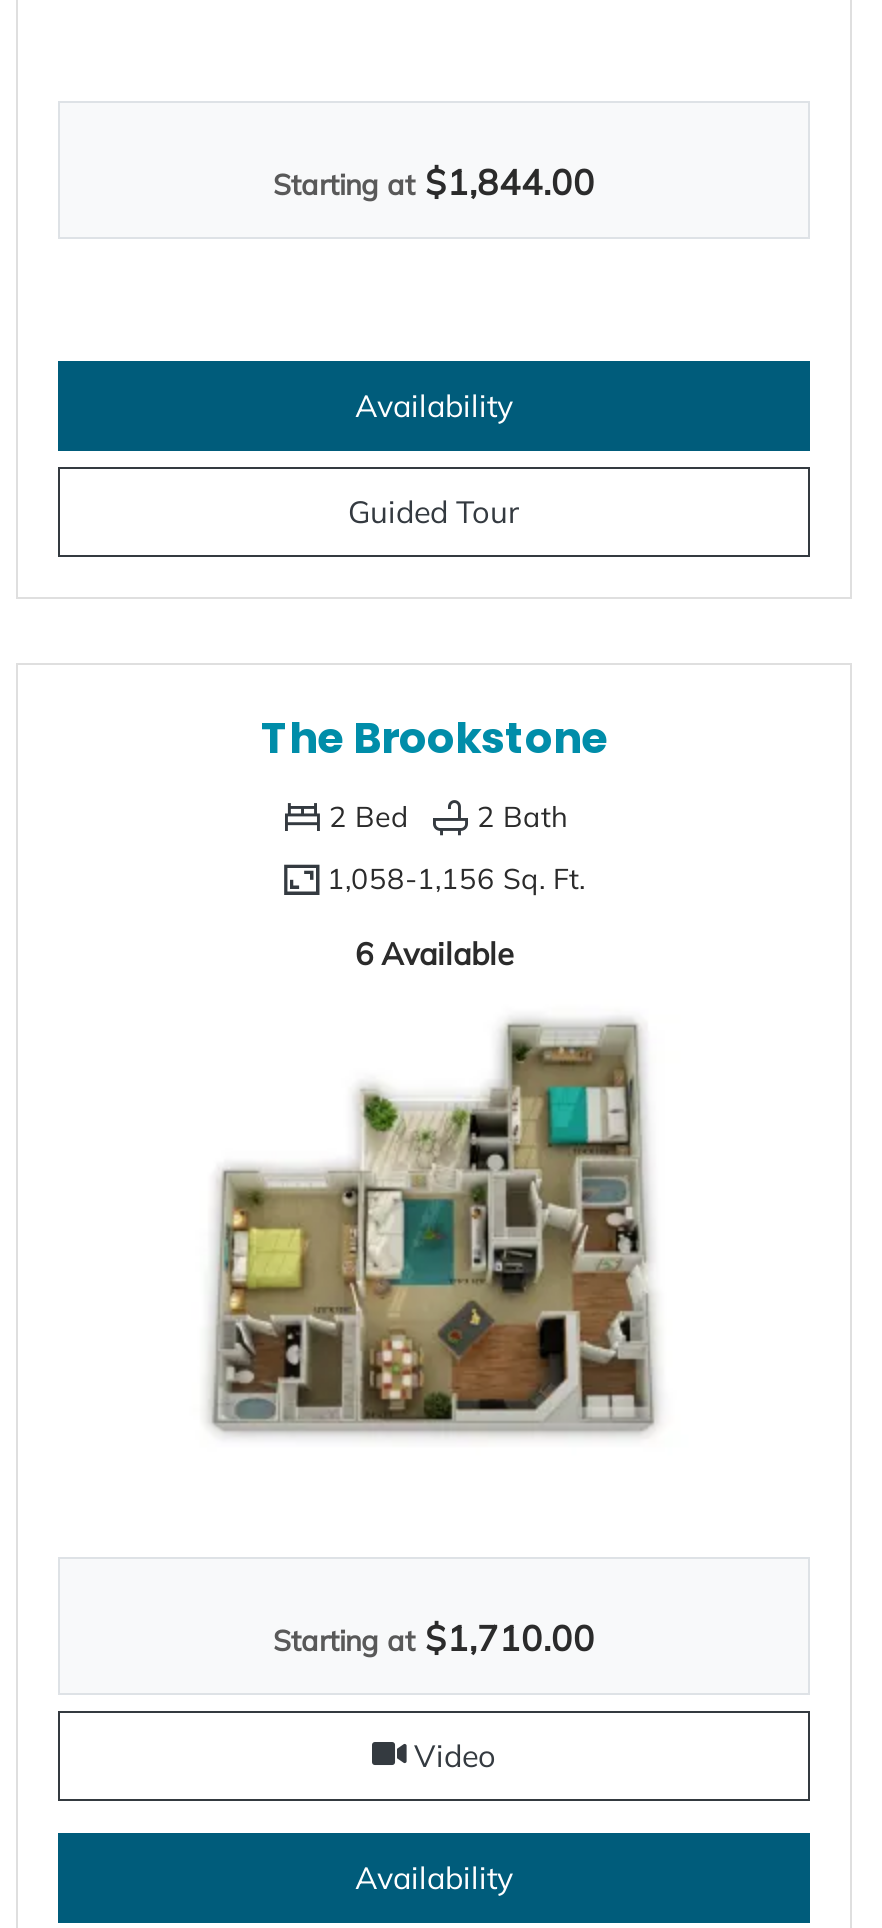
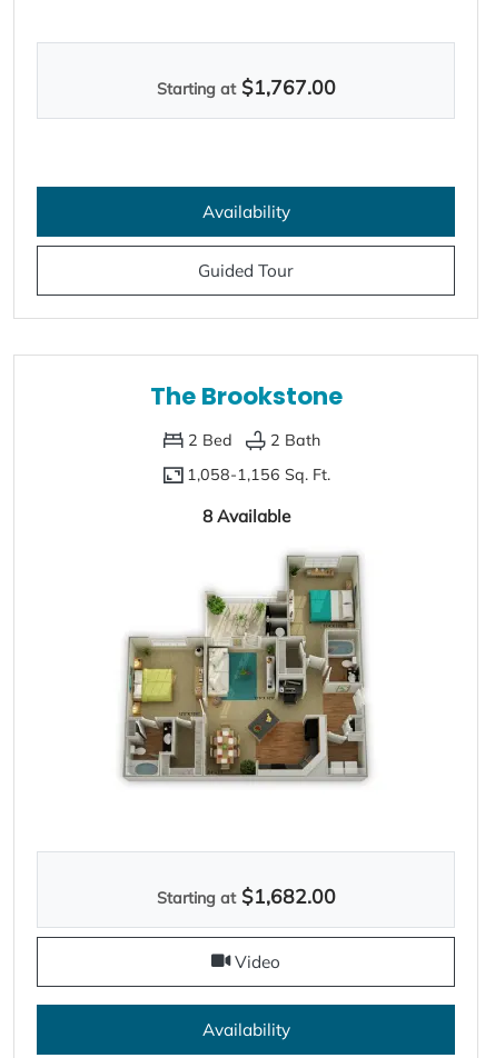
- Starting at $1,844.00
+ Starting at $1,767.00

- 6 Available
+ 8 Available

- Starting at $1,710.00
+ Starting at $1,682.00
